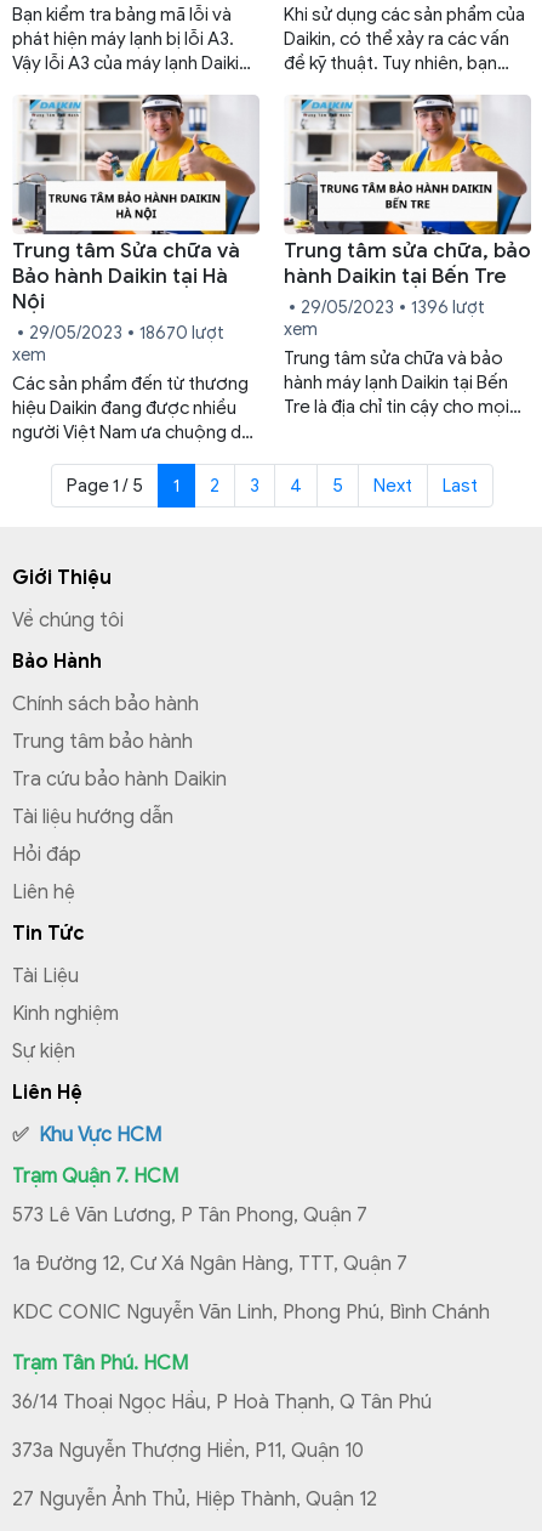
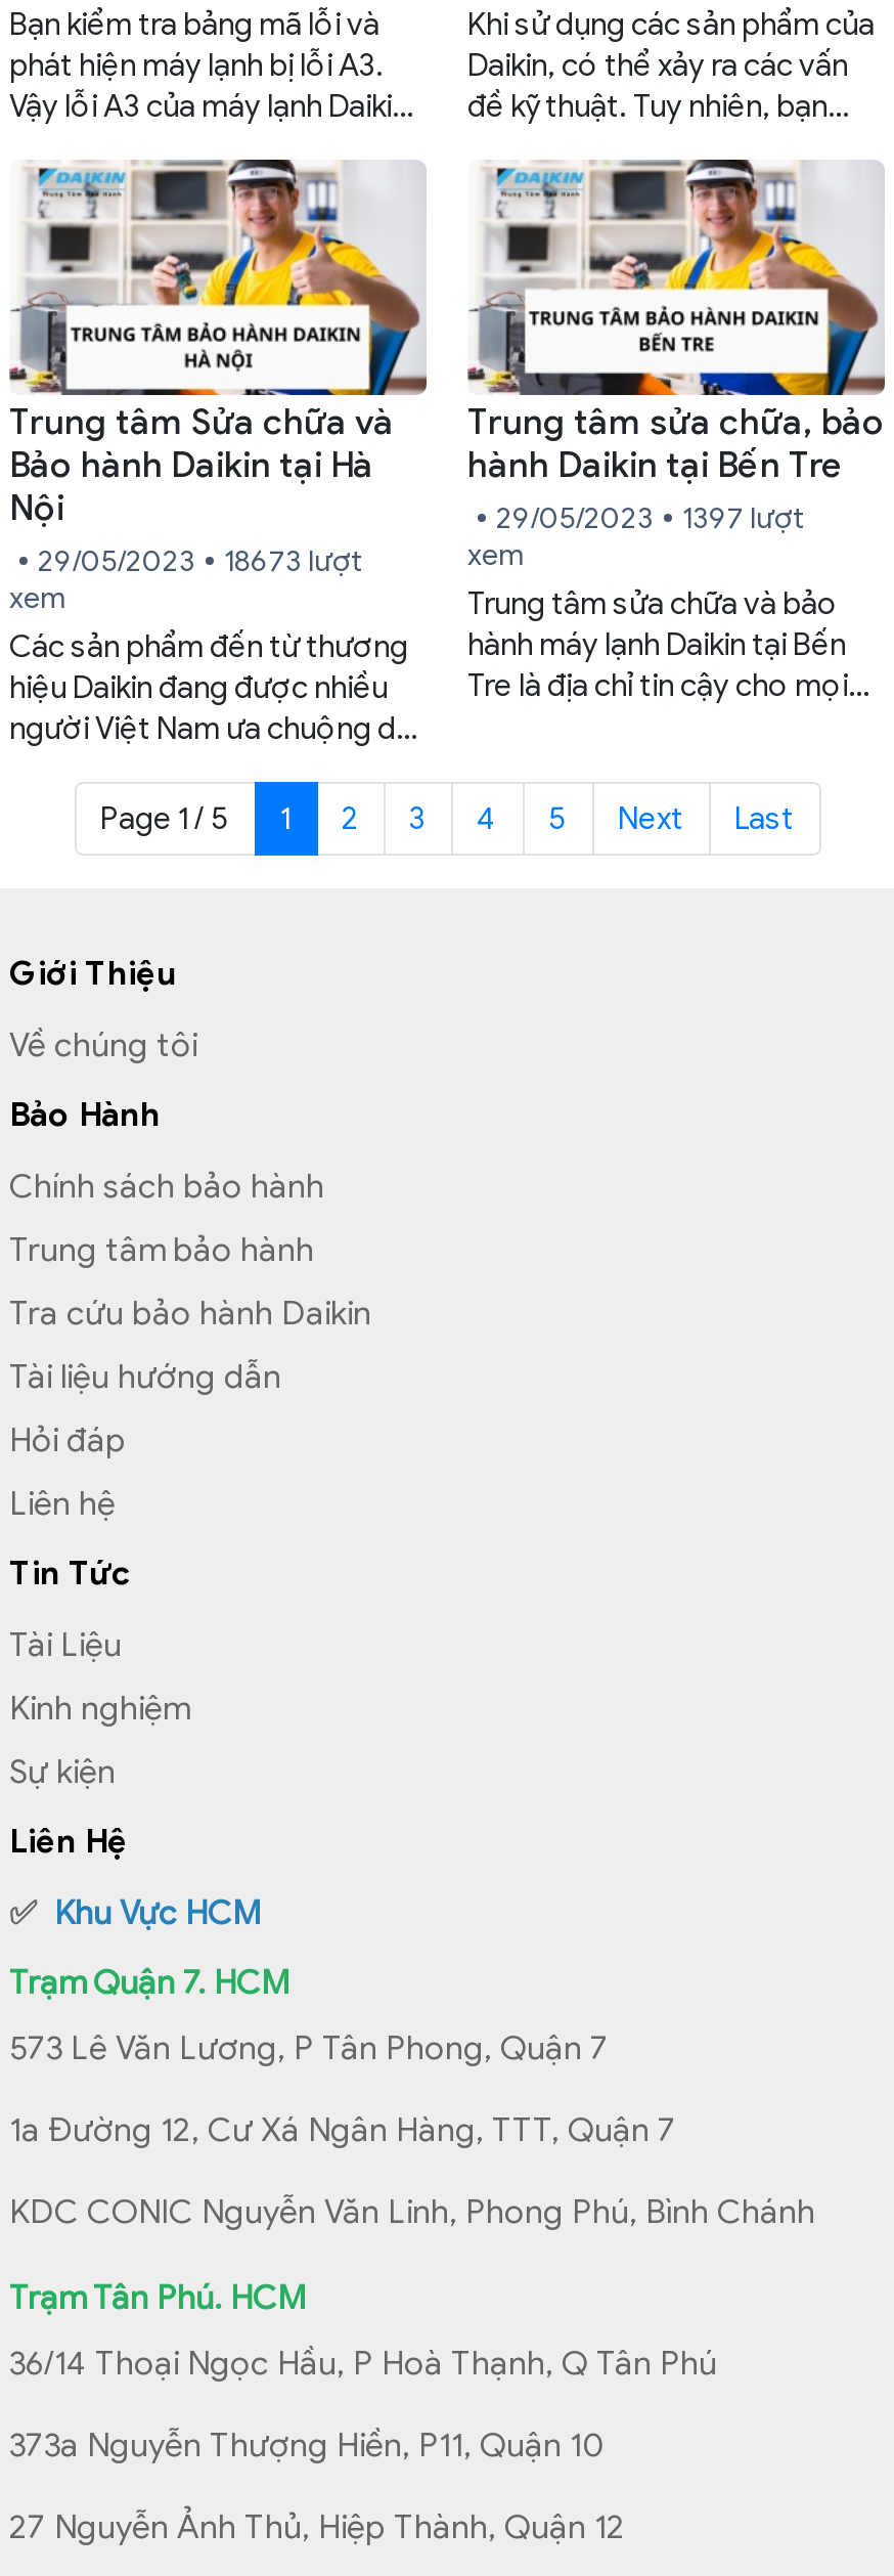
- 29/05/2023 1396 lượt
+ 29/05/2023 1397 lượt

- 29/05/2023 18670 lượt
+ 29/05/2023 18673 lượt
